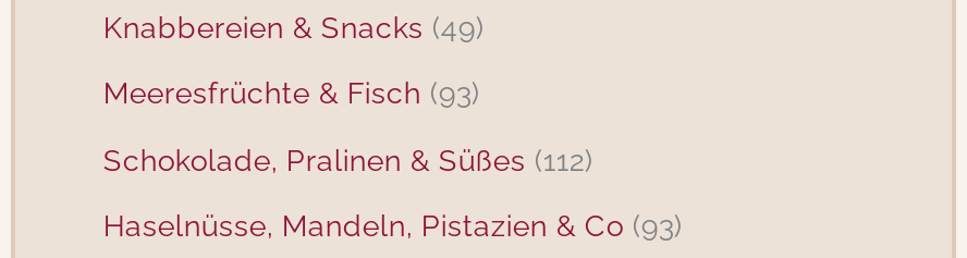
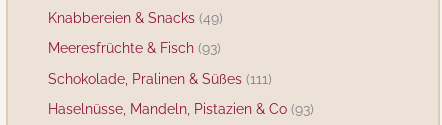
- Schokolade, Pralinen & Süßes 112
+ Schokolade, Pralinen & Süßes 111
